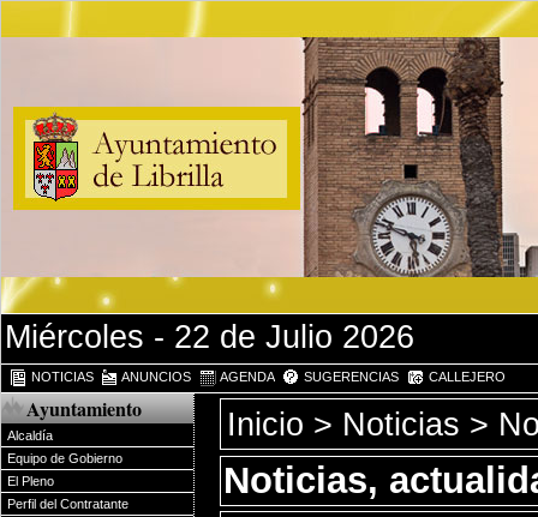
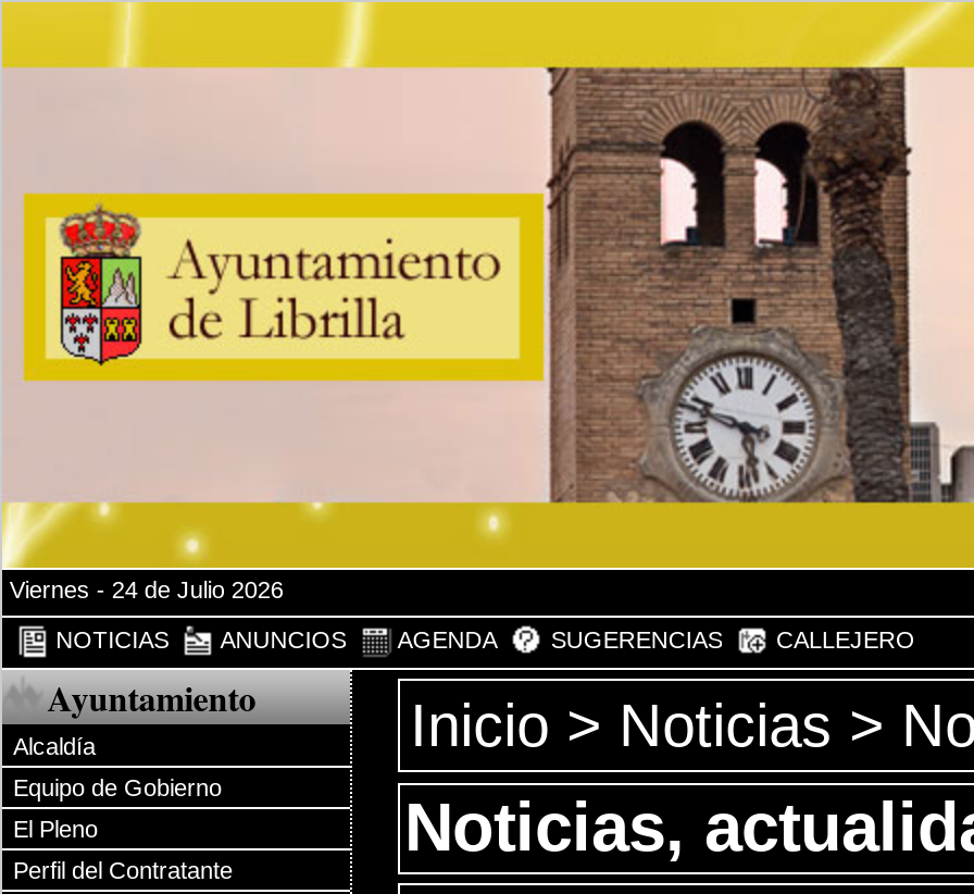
- Miércoles - 22 de Julio 2026
+ Viernes - 24 de Julio 2026
